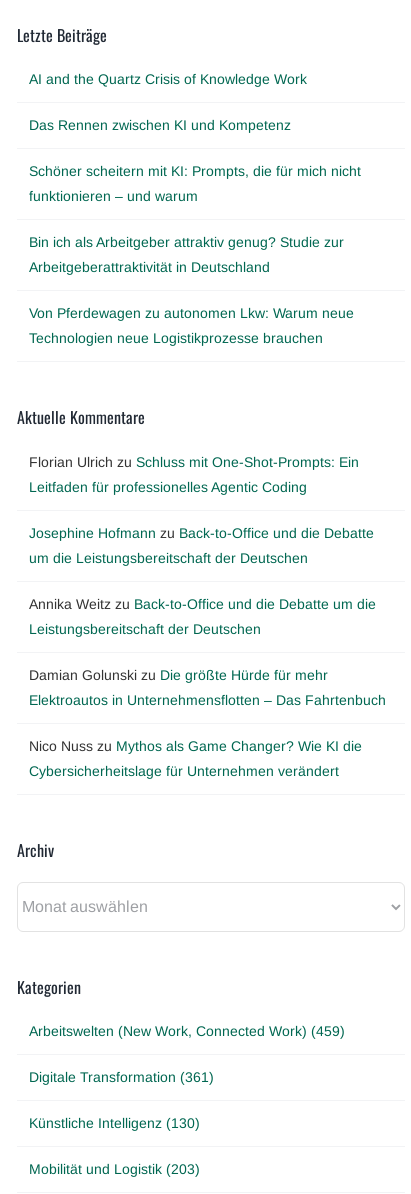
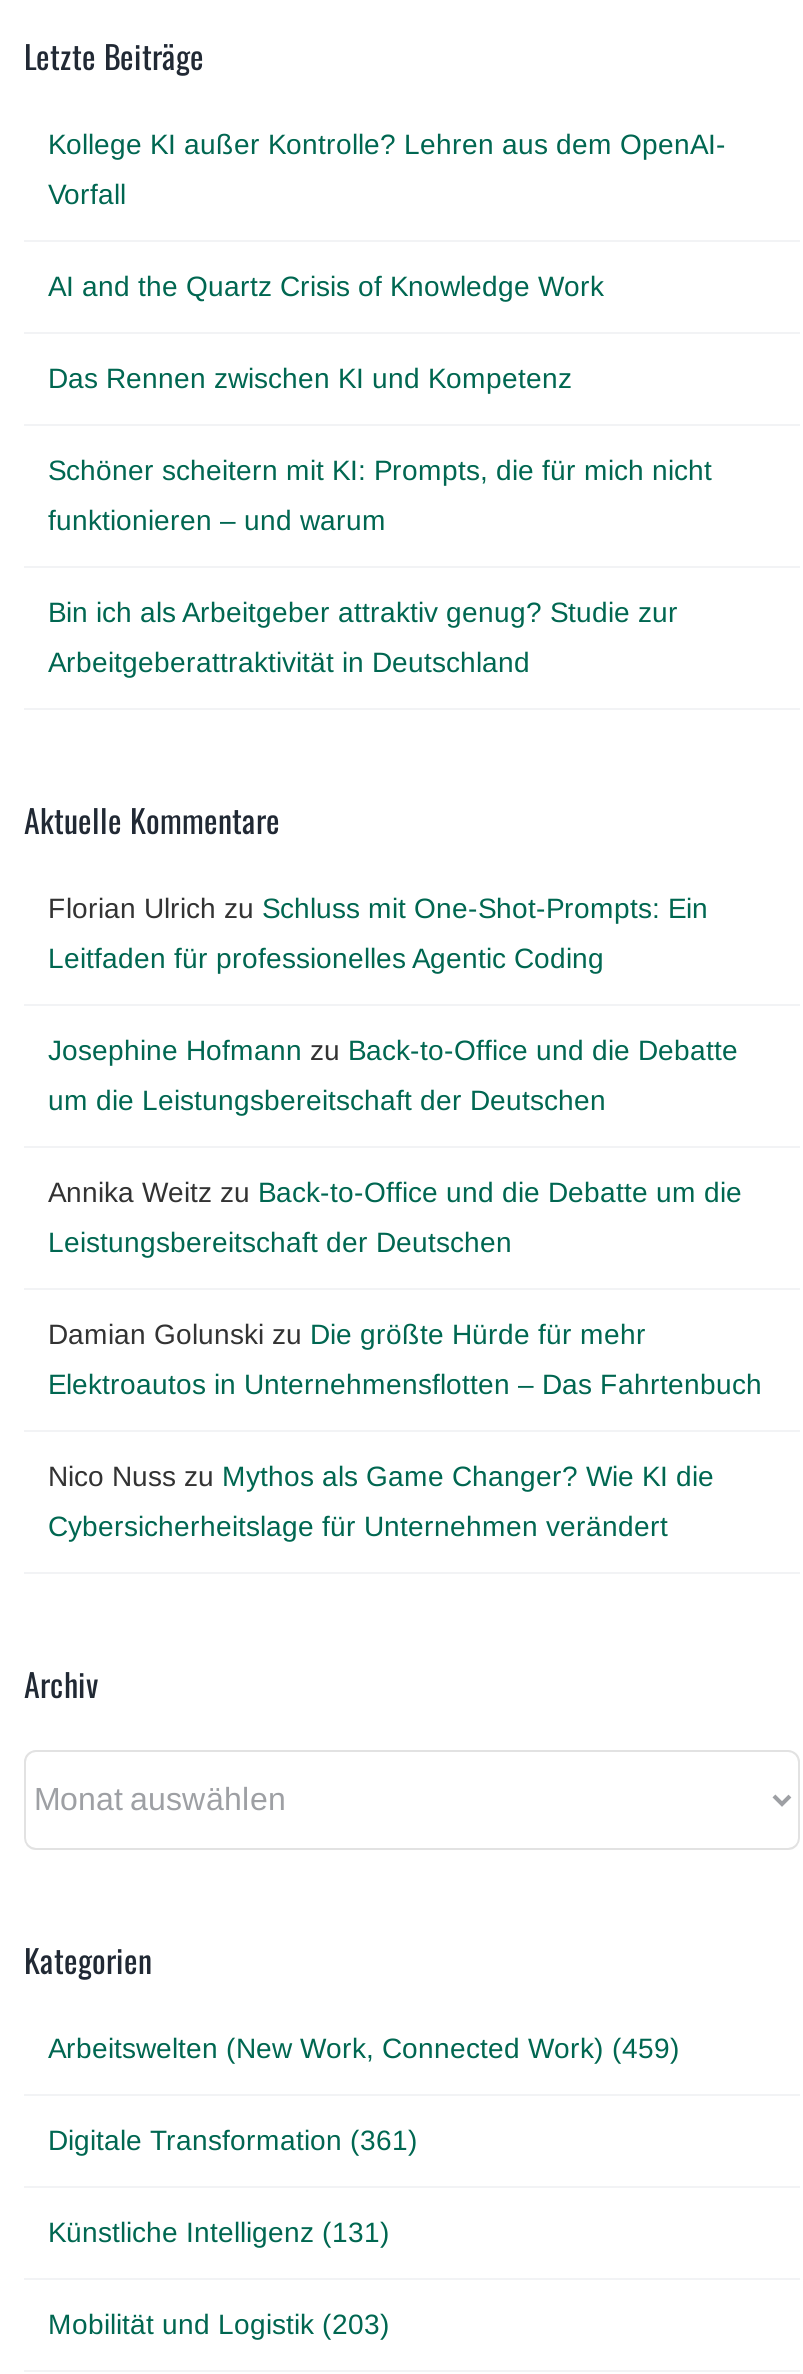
+ Kollege KI außer Kontrolle? Lehren aus dem OpenAI-
+ Vorfall

moved down: AI and the Quartz Crisis of Knowledge Work | Das Rennen zwischen KI und Kompetenz | Schöner scheitern mit KI: Prompts, die für mich nicht | funktionieren – und warum | Bin ich als Arbeitgeber attraktiv genug? Studie zur | Arbeitgeberattraktivität in Deutschland

- Von Pferdewagen zu autonomen Lkw: Warum neue
- Technologien neue Logistikprozesse brauchen

- Künstliche Intelligenz (130)
+ Künstliche Intelligenz (131)
